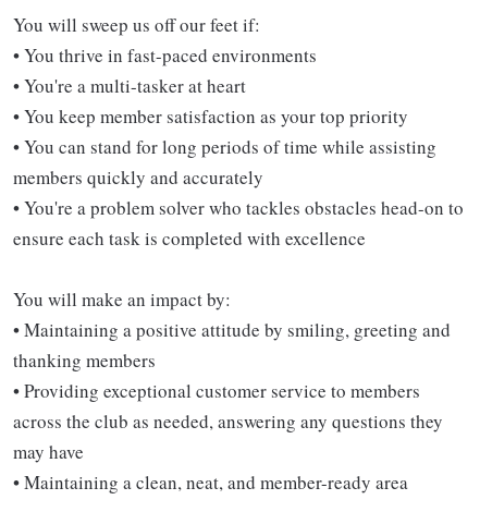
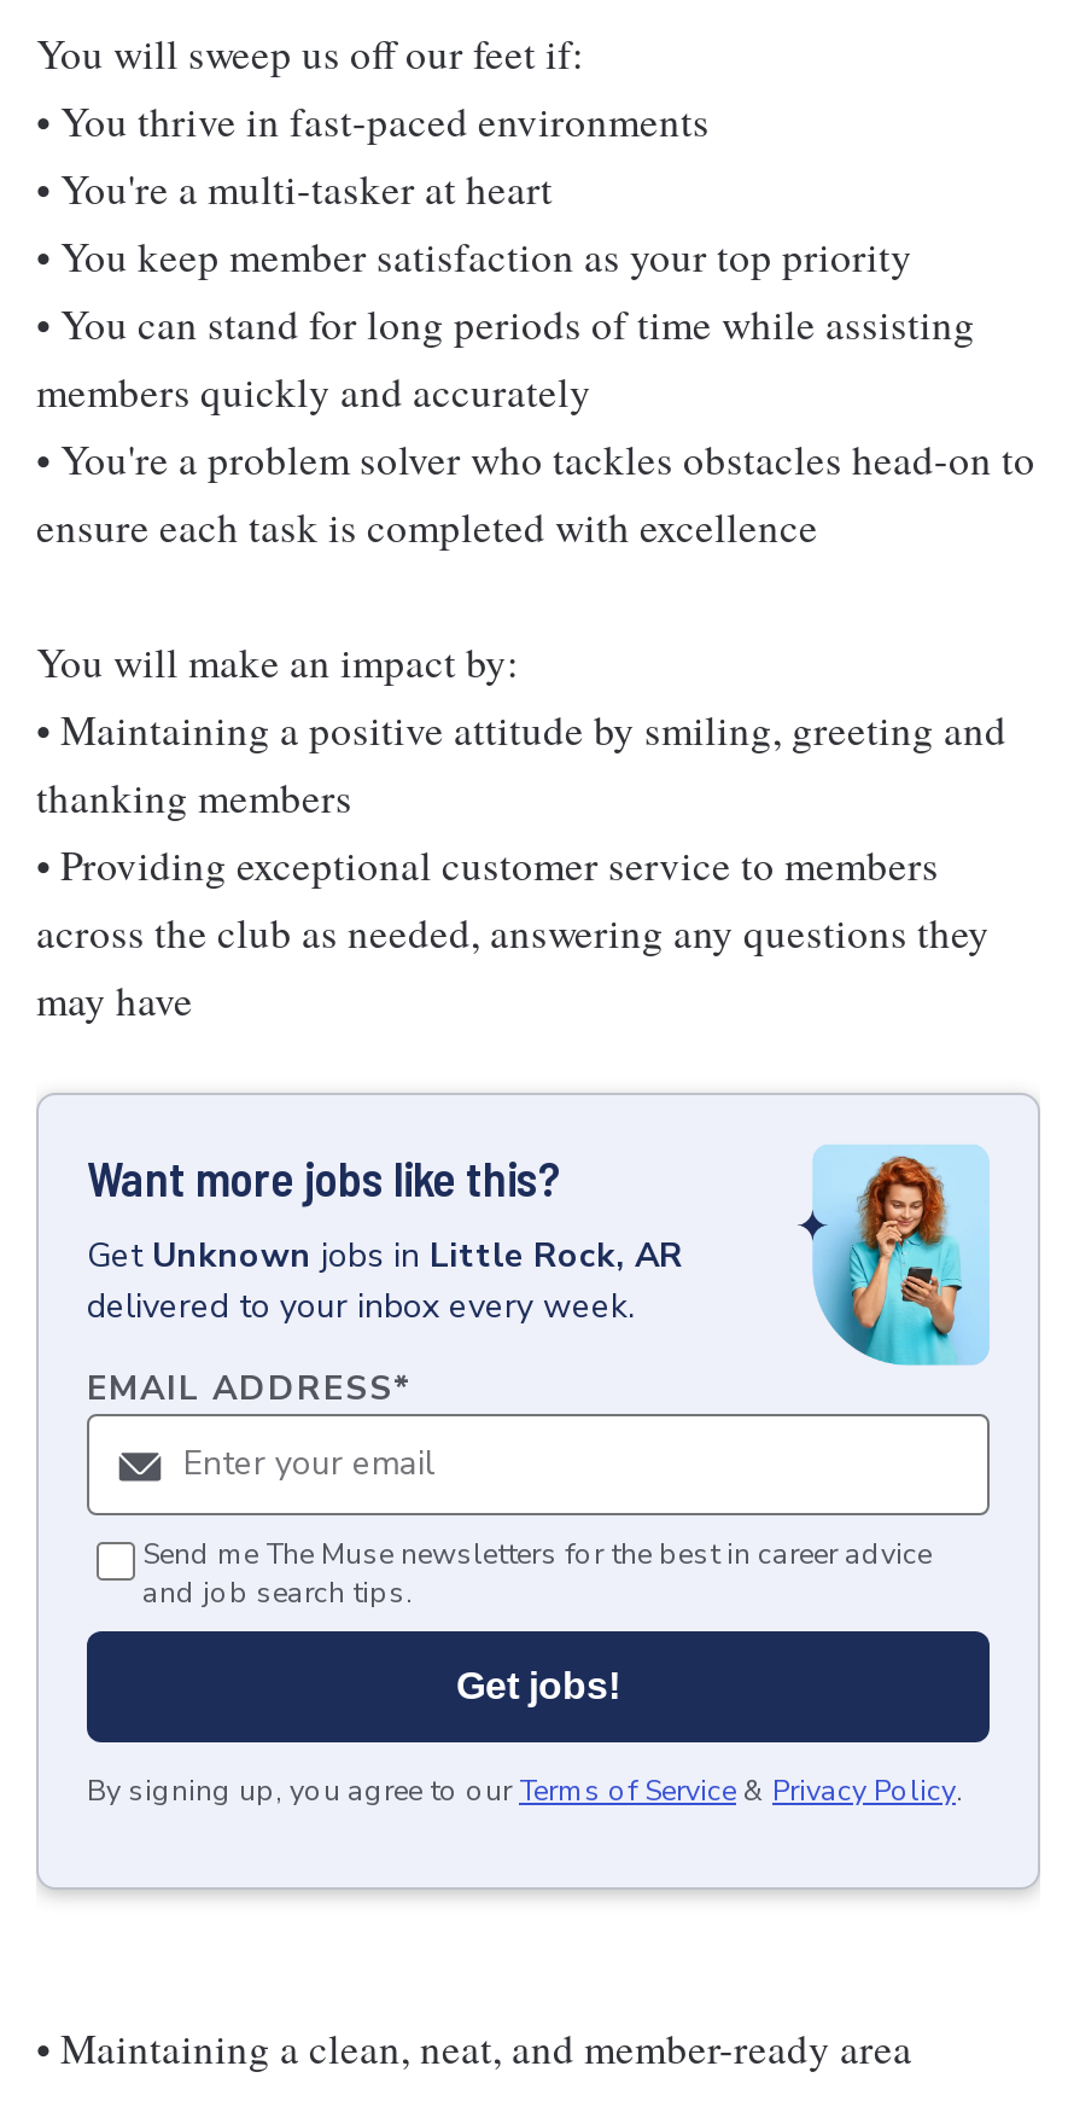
+ [image]
+ Want more jobs like this?
+ Get Unknown jobs in Little Rock, AR
+ delivered to your inbox every week.
+ EMAIL ADDRESS*

+ Send me The Muse newsletters for the best in career advice
+ and job search tips.
+ Get jobs!
+ By signing up, you agree to our Terms of Service & Privacy Policy.
